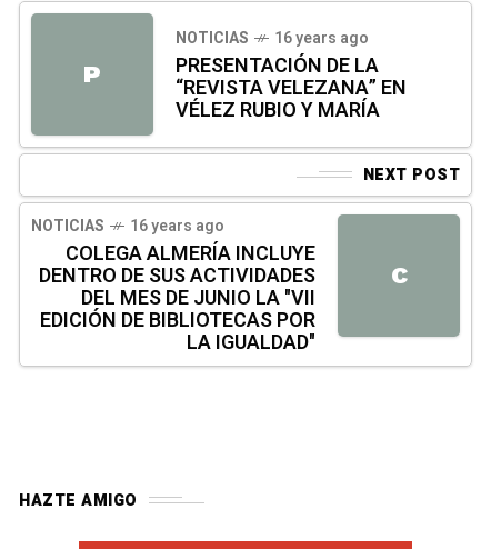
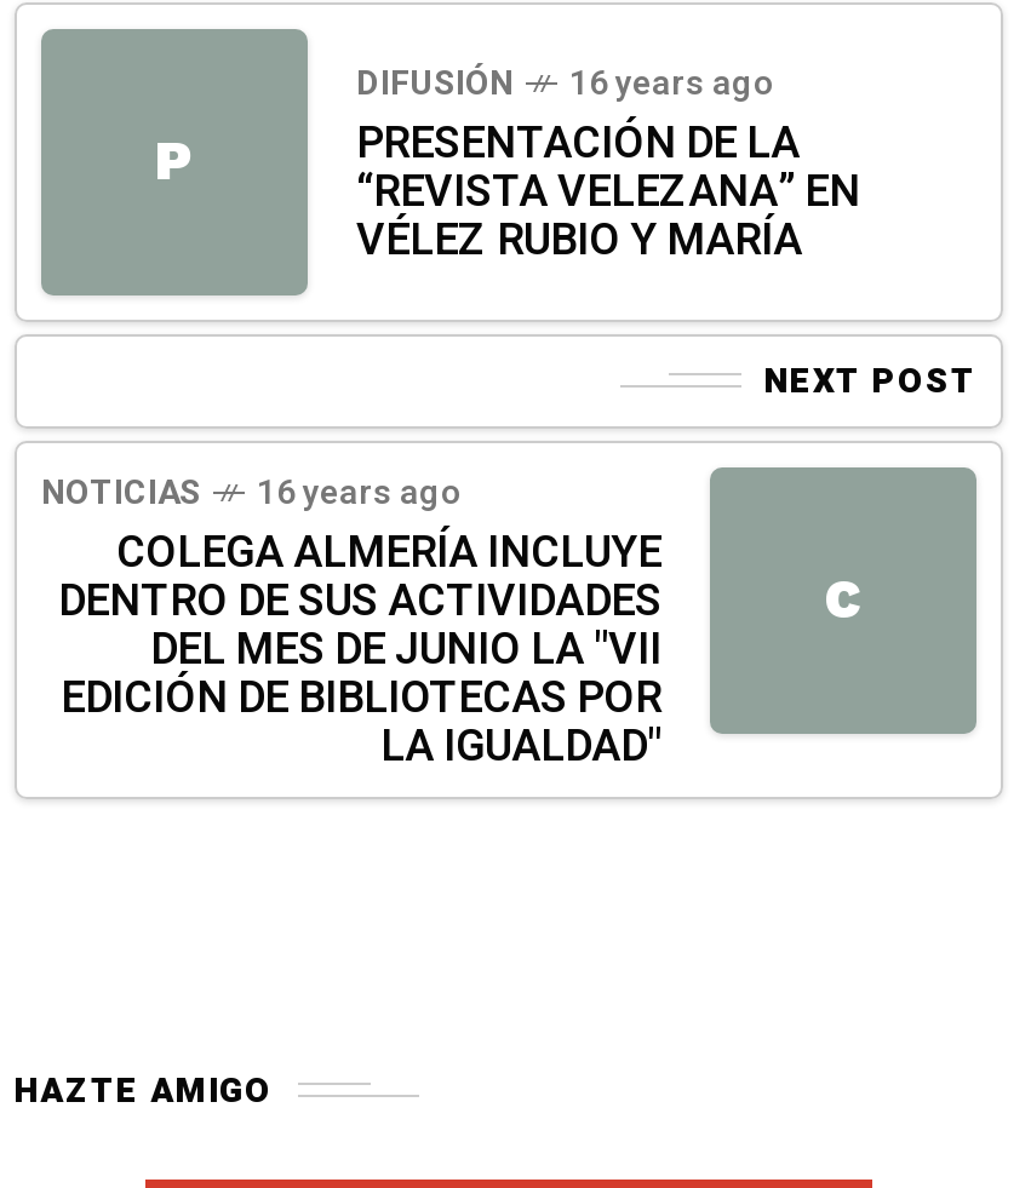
- NOTICIAS
+ DIFUSIÓN
